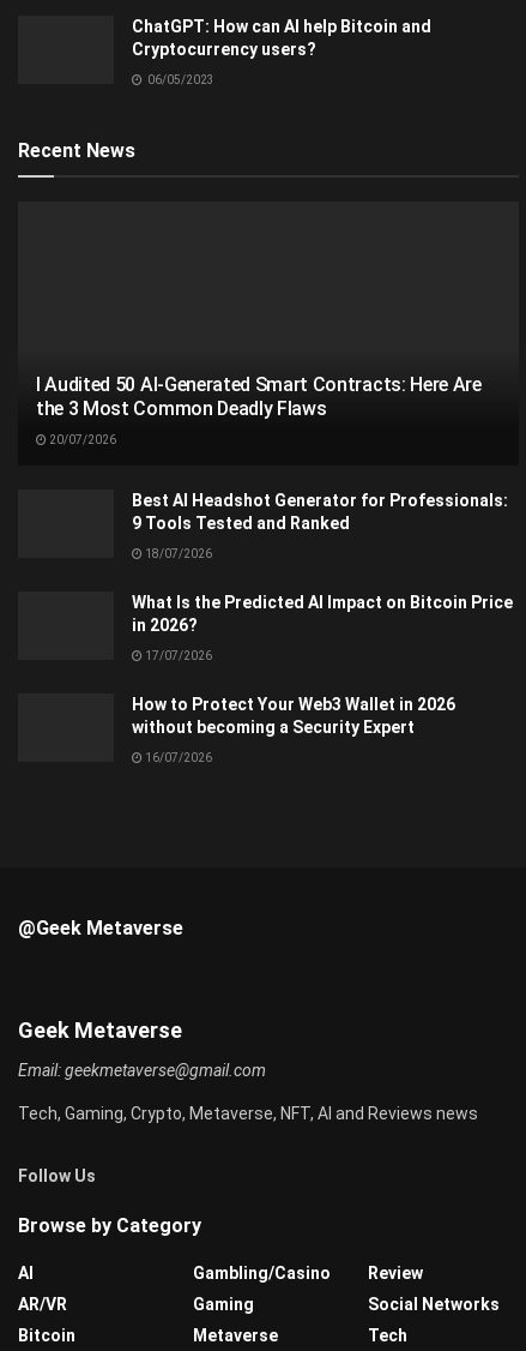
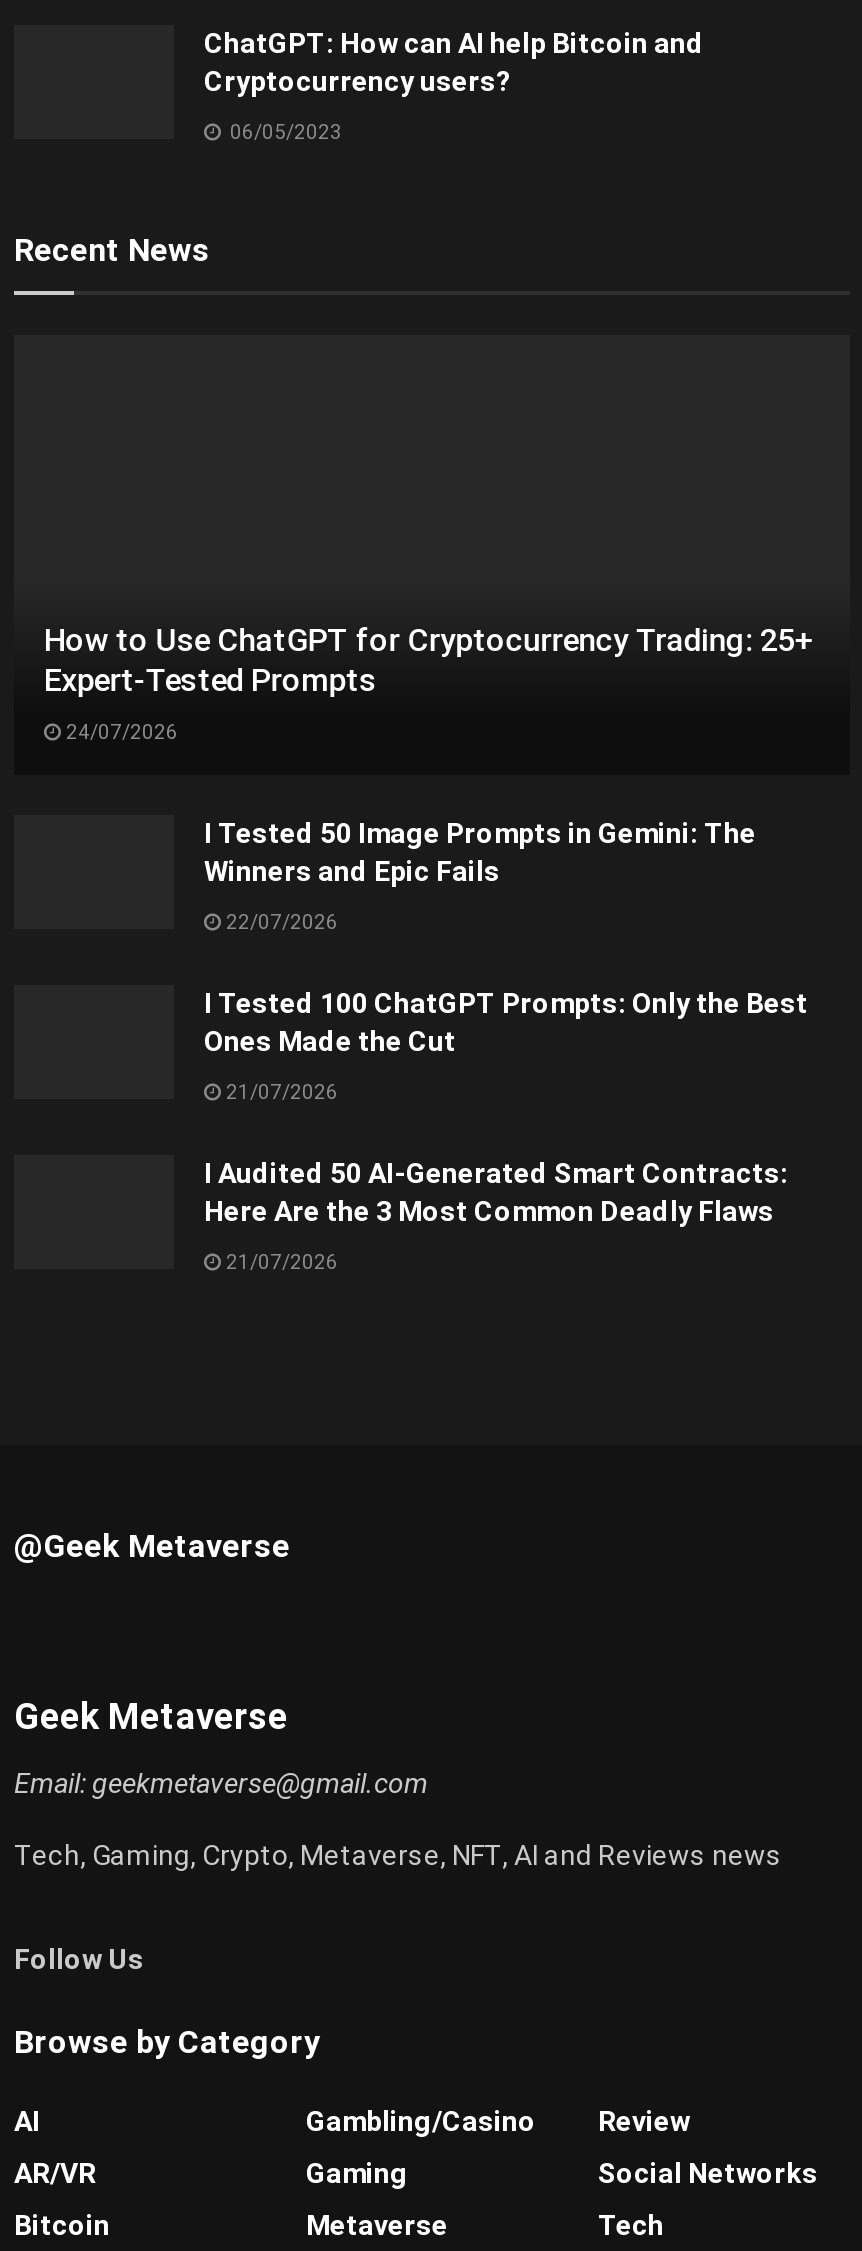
- I Audited 50 AI-Generated Smart Contracts: Here Are
- the 3 Most Common Deadly Flaws
+ How to Use ChatGPT for Cryptocurrency Trading: 25+
+ Expert-Tested Prompts

- 20/07/2026
+ 24/07/2026

- Best AI Headshot Generator for Professionals:
- 9 Tools Tested and Ranked
+ I Tested 50 Image Prompts in Gemini: The
+ Winners and Epic Fails

- 18/07/2026
+ 22/07/2026

- What Is the Predicted AI Impact on Bitcoin Price
- in 2026?
+ I Tested 100 ChatGPT Prompts: Only the Best
+ Ones Made the Cut

- 17/07/2026
+ 21/07/2026

- How to Protect Your Web3 Wallet in 2026
- without becoming a Security Expert
+ I Audited 50 AI-Generated Smart Contracts:
+ Here Are the 3 Most Common Deadly Flaws

- 16/07/2026
+ 21/07/2026
